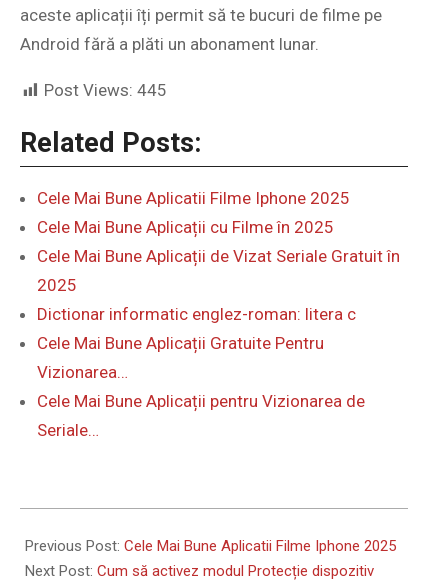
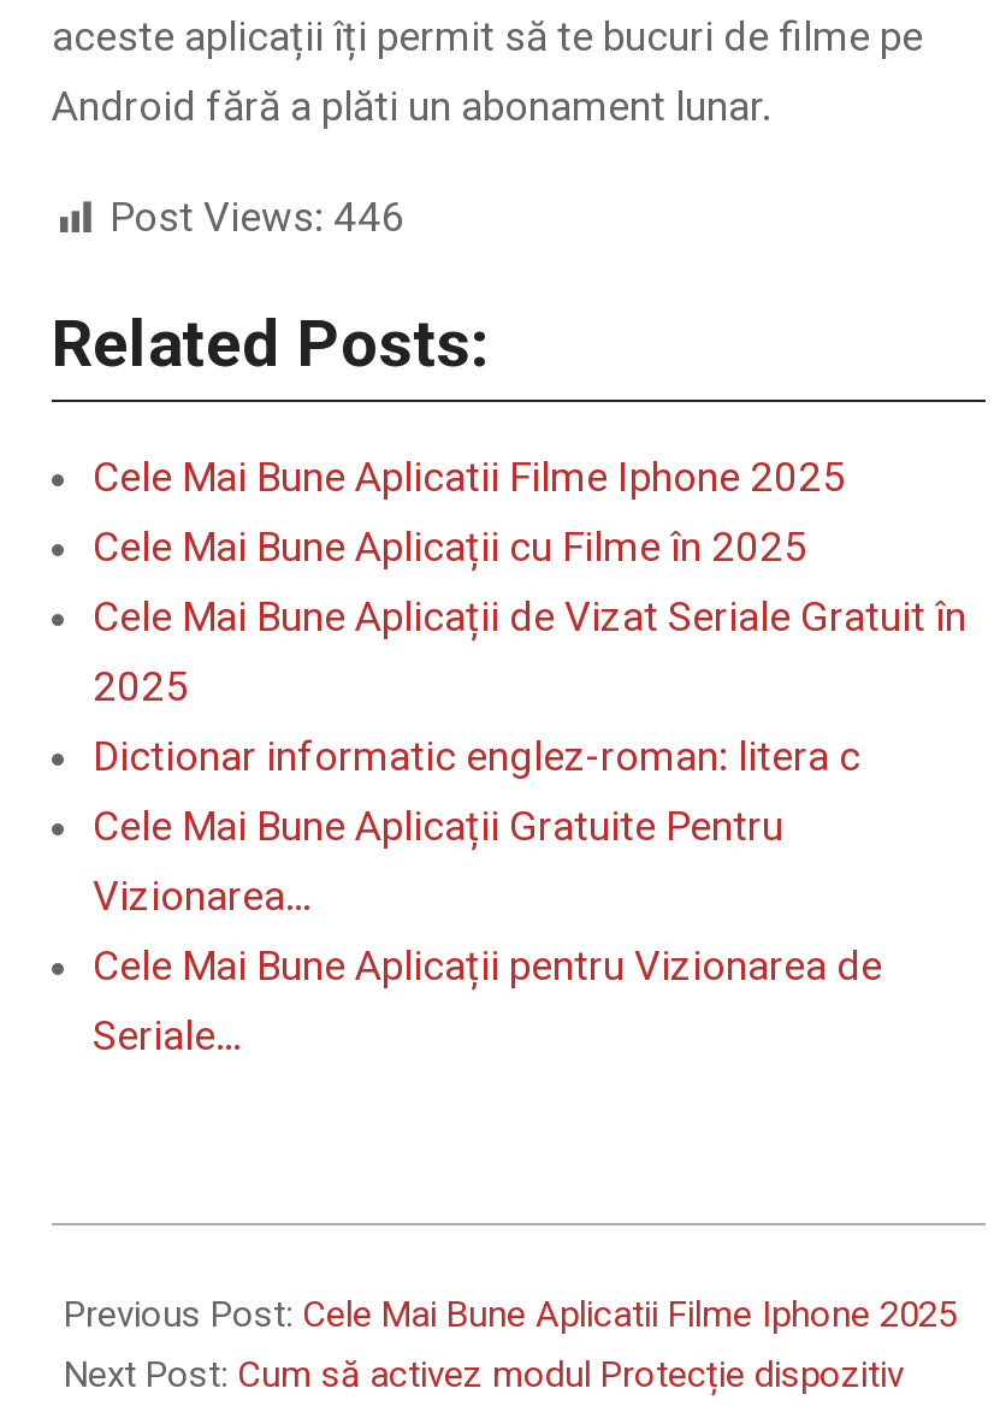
- Post Views: 445
+ Post Views: 446
